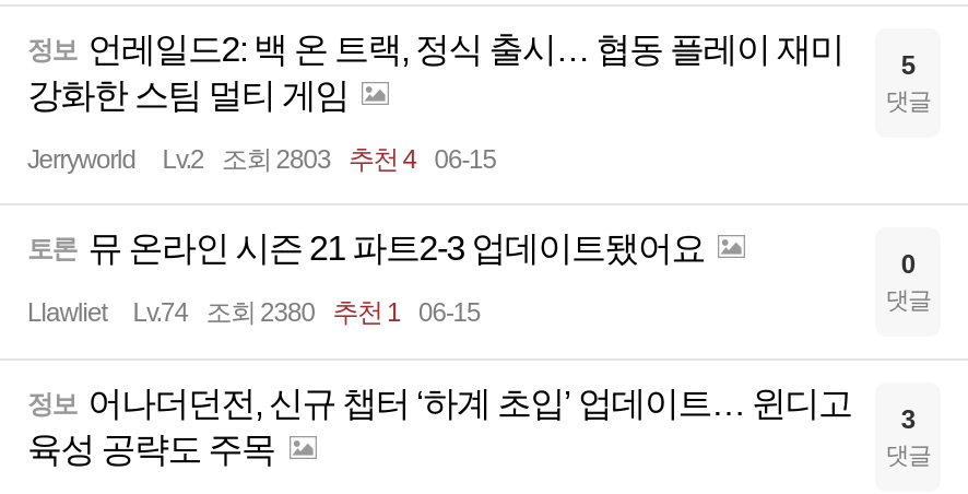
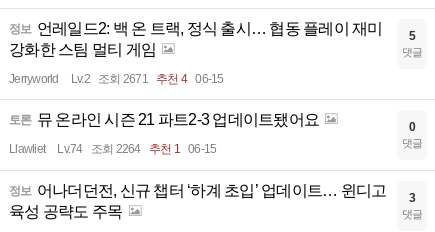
- Jerryworld Lv.2 조회 2803 추천 4 06-15
+ Jerryworld Lv.2 조회 2671 추천 4 06-15

- Llawliet Lv.74 조회 2380 추천 1 06-15
+ Llawliet Lv.74 조회 2264 추천 1 06-15
